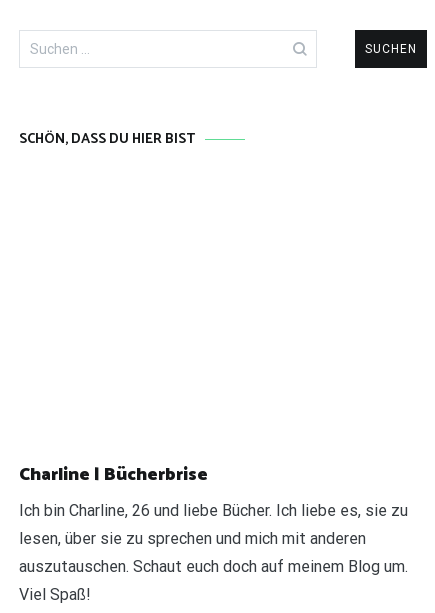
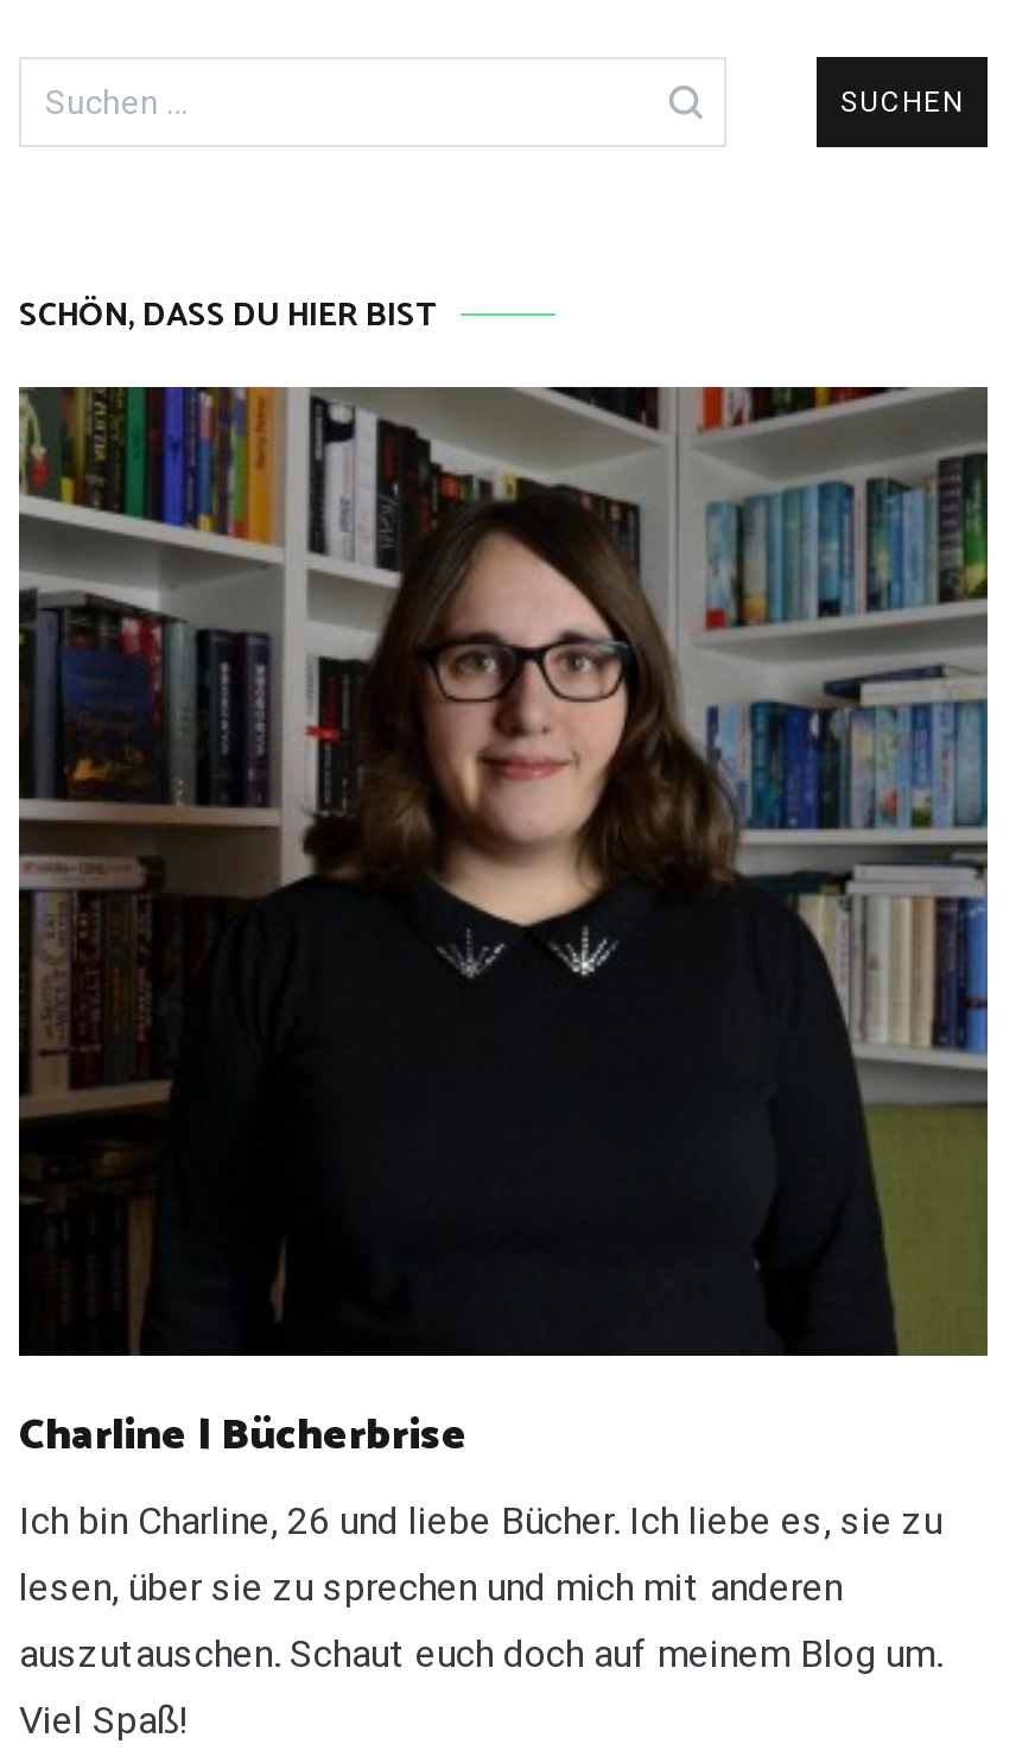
+ [image]
